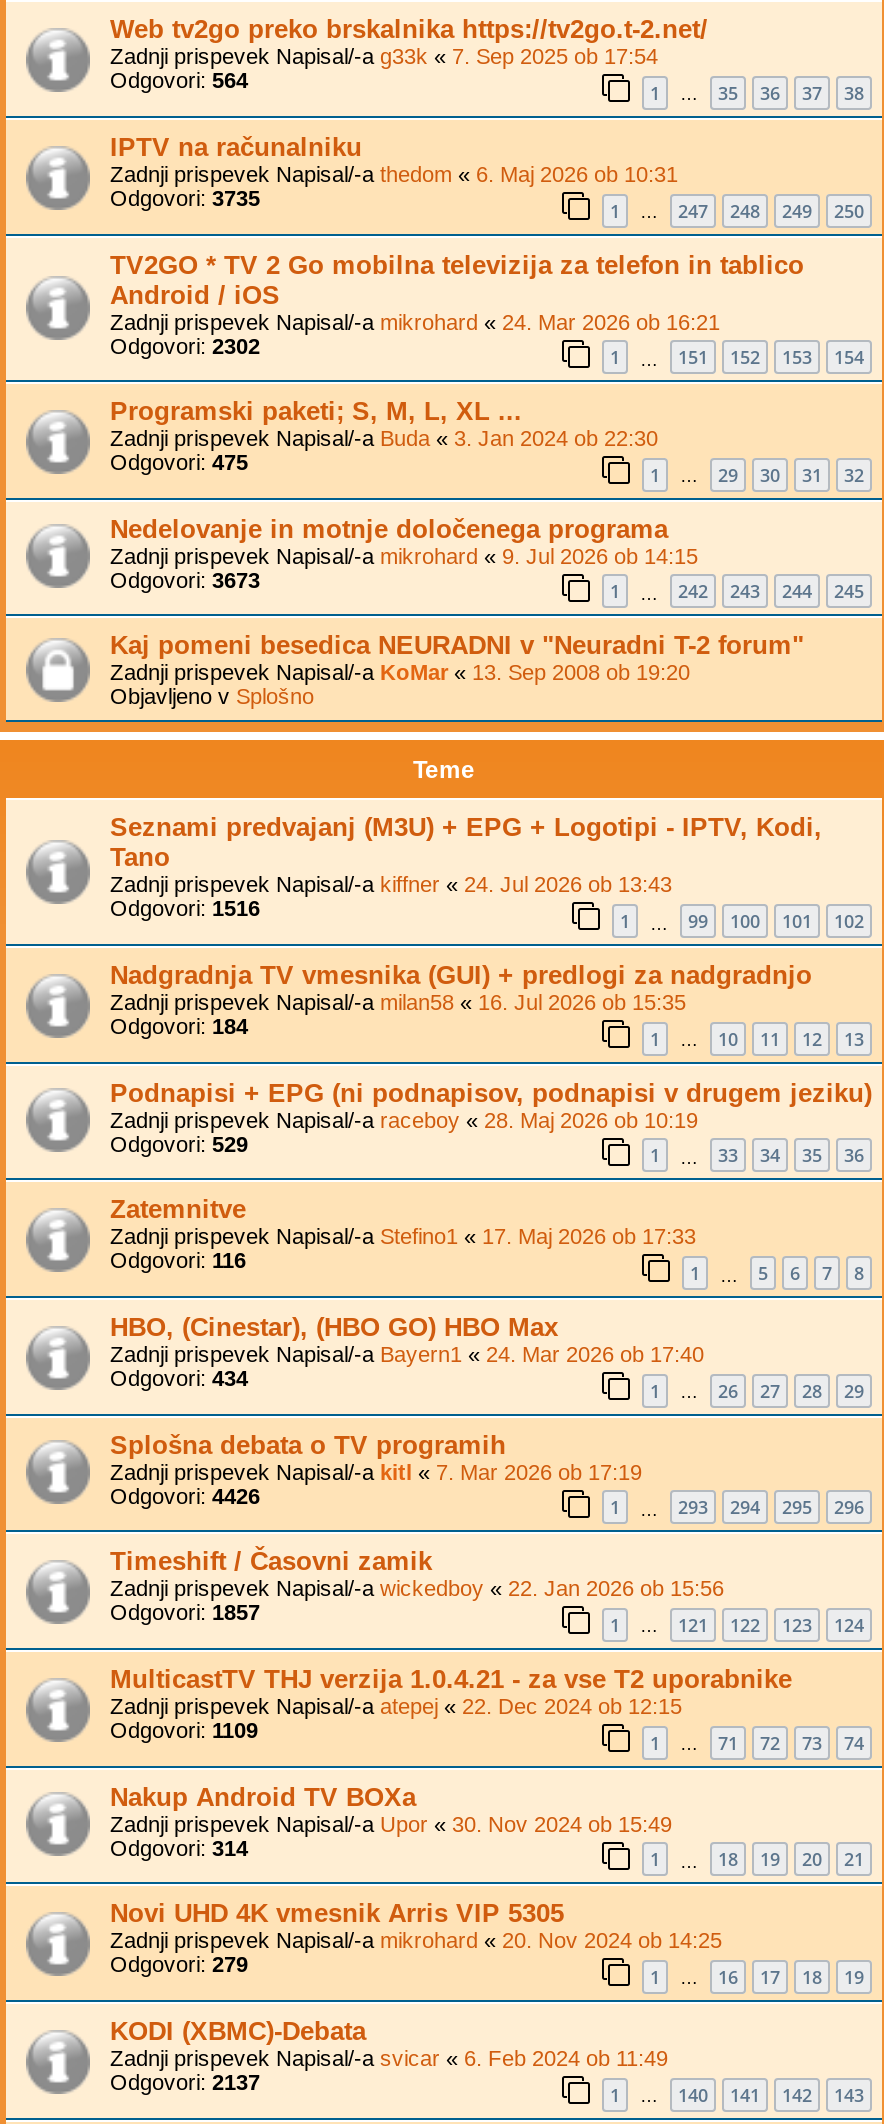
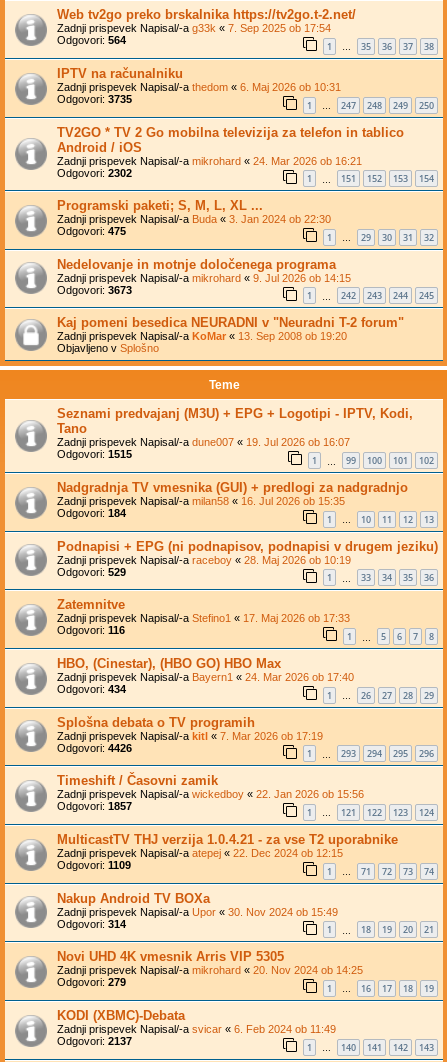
- Zadnji prispevek Napisal/-a kiffner «24. Jul 2026 ob 13:43
+ Zadnji prispevek Napisal/-a dune007 «19. Jul 2026 ob 16:07

- Odgovori: 1516
+ Odgovori: 1515
